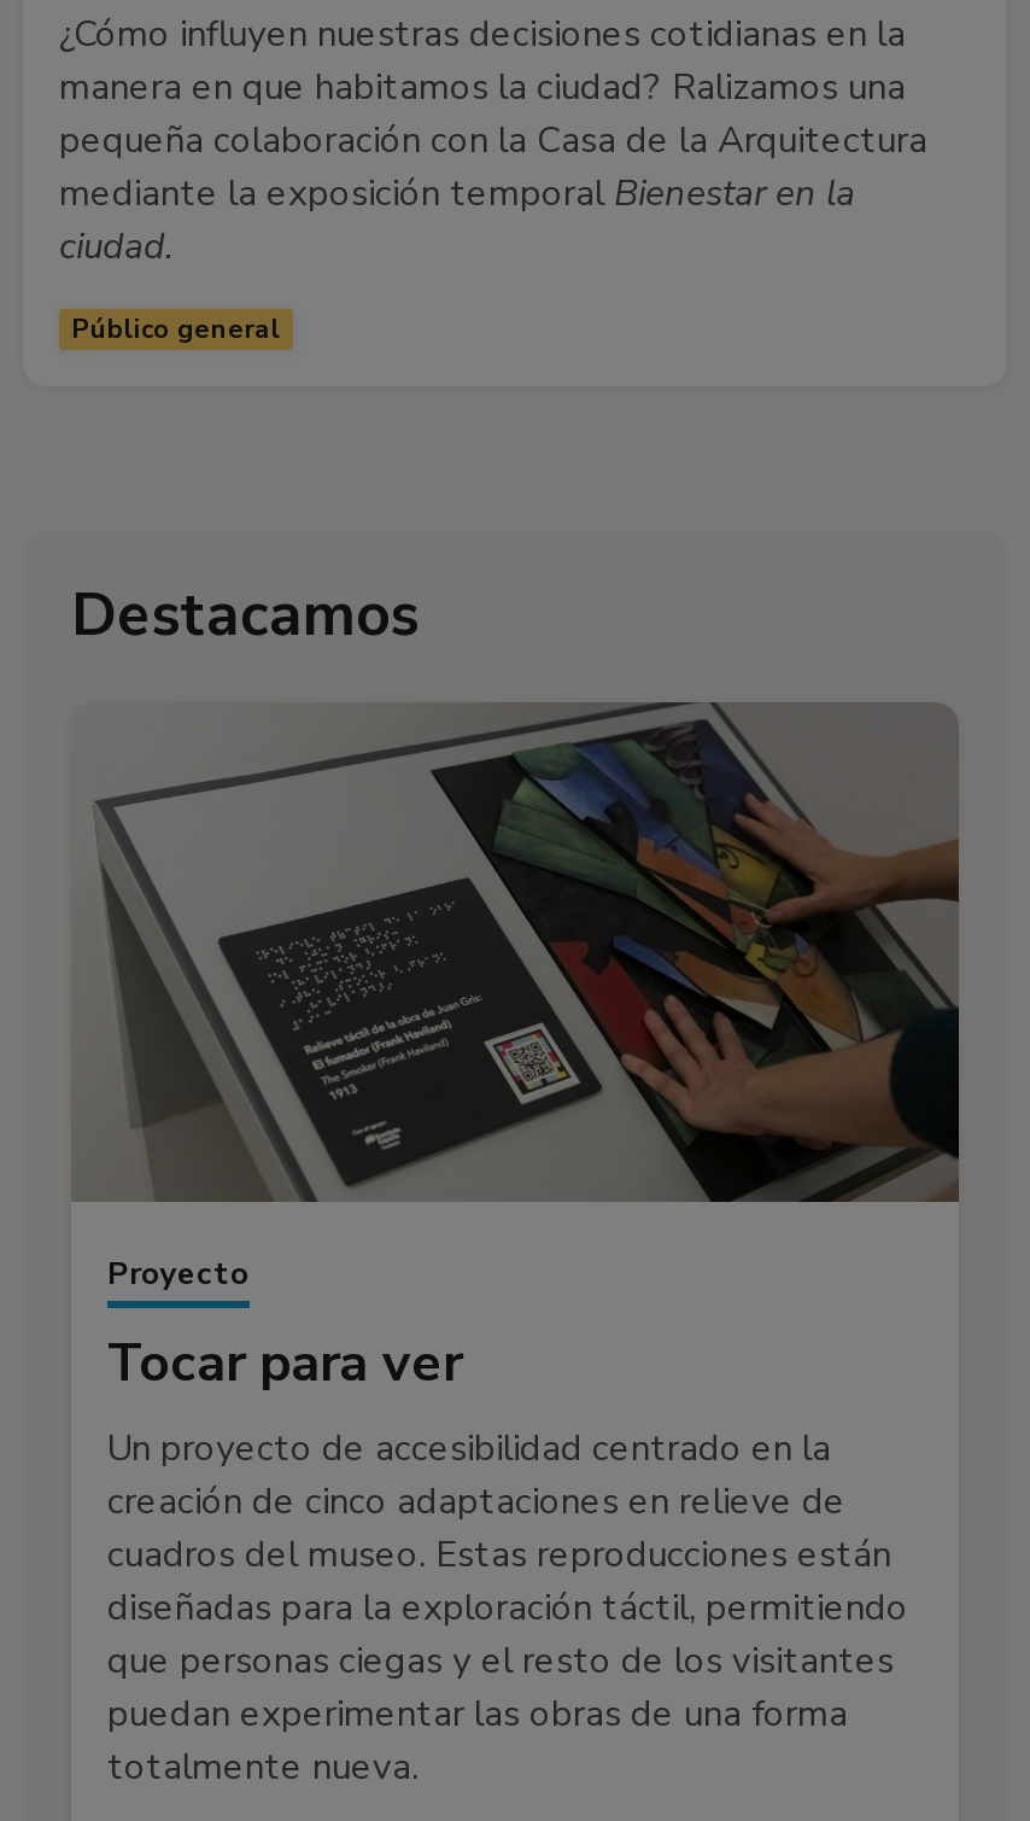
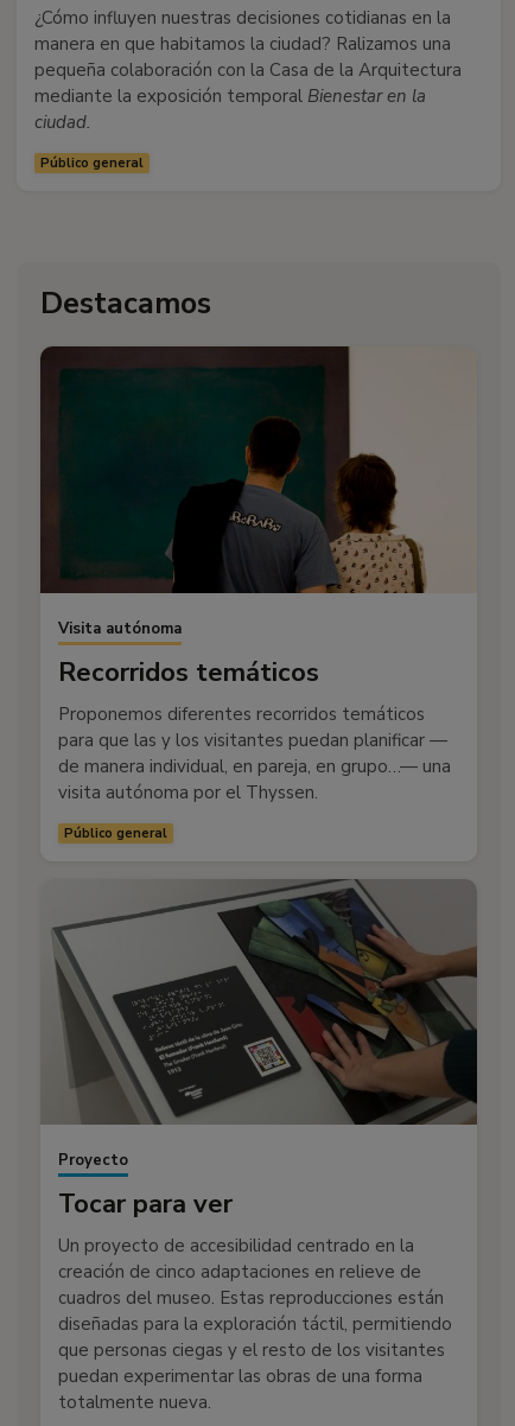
+ [image]
+ Visita autónoma
+ Recorridos temáticos
+ Proponemos diferentes recorridos temáticos
+ para que las y los visitantes puedan planificar —
+ de manera individual, en pareja, en grupo…— una
+ visita autónoma por el Thyssen.
+ Público general
